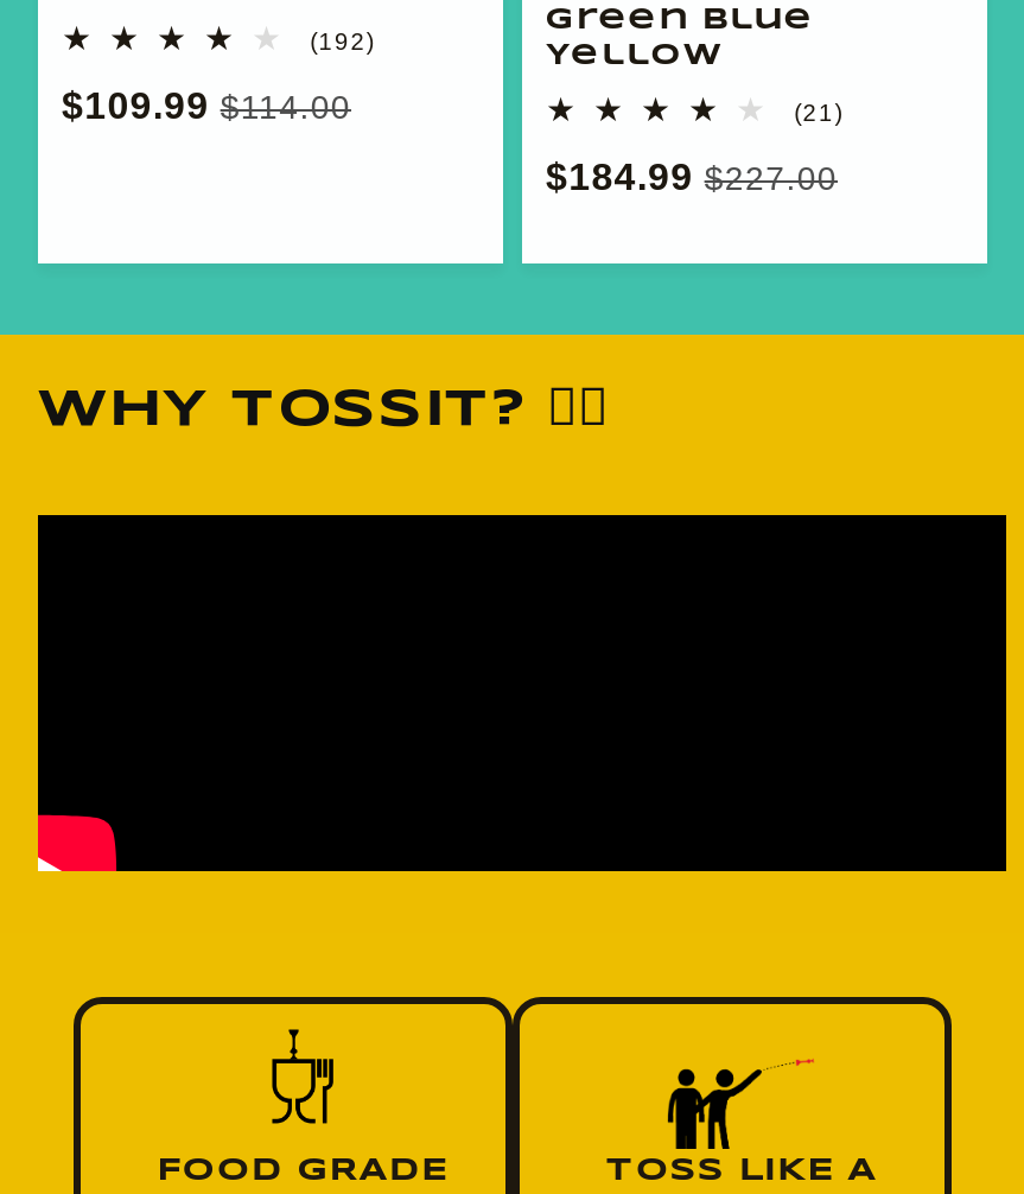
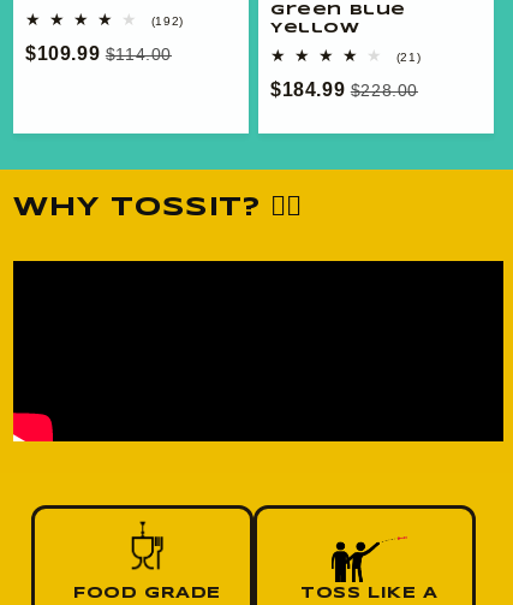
- $184.99 $227.00
+ $184.99 $228.00
